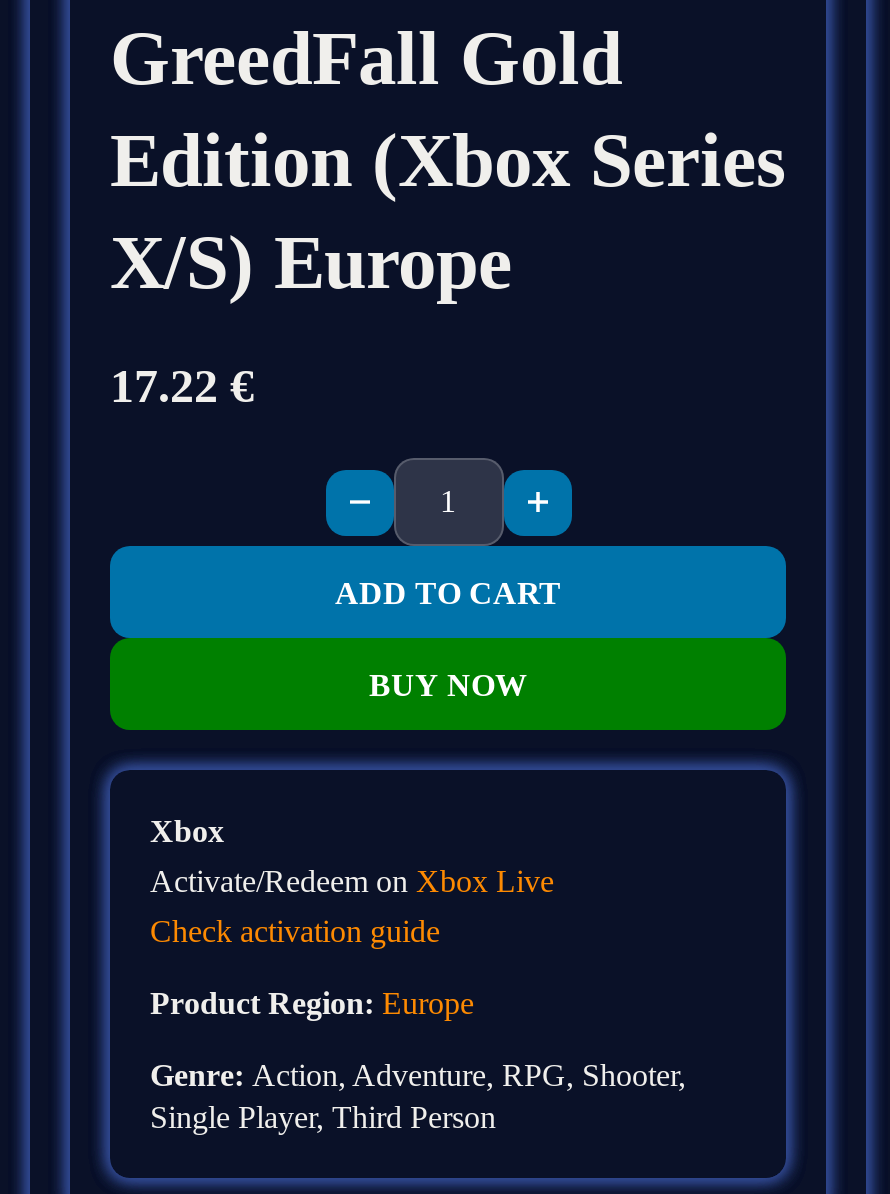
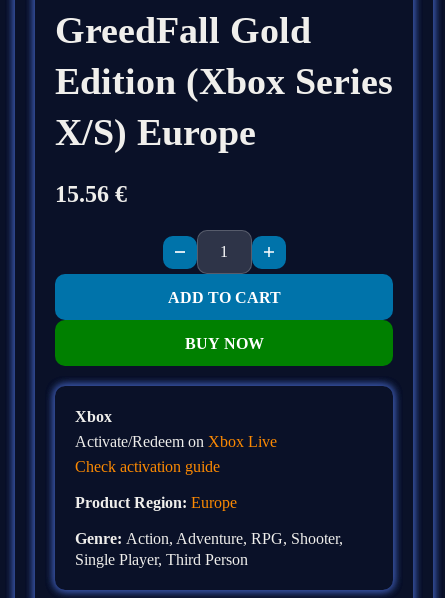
- 17.22 €
+ 15.56 €
